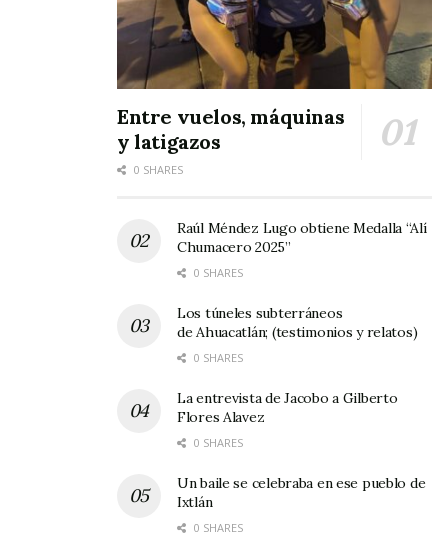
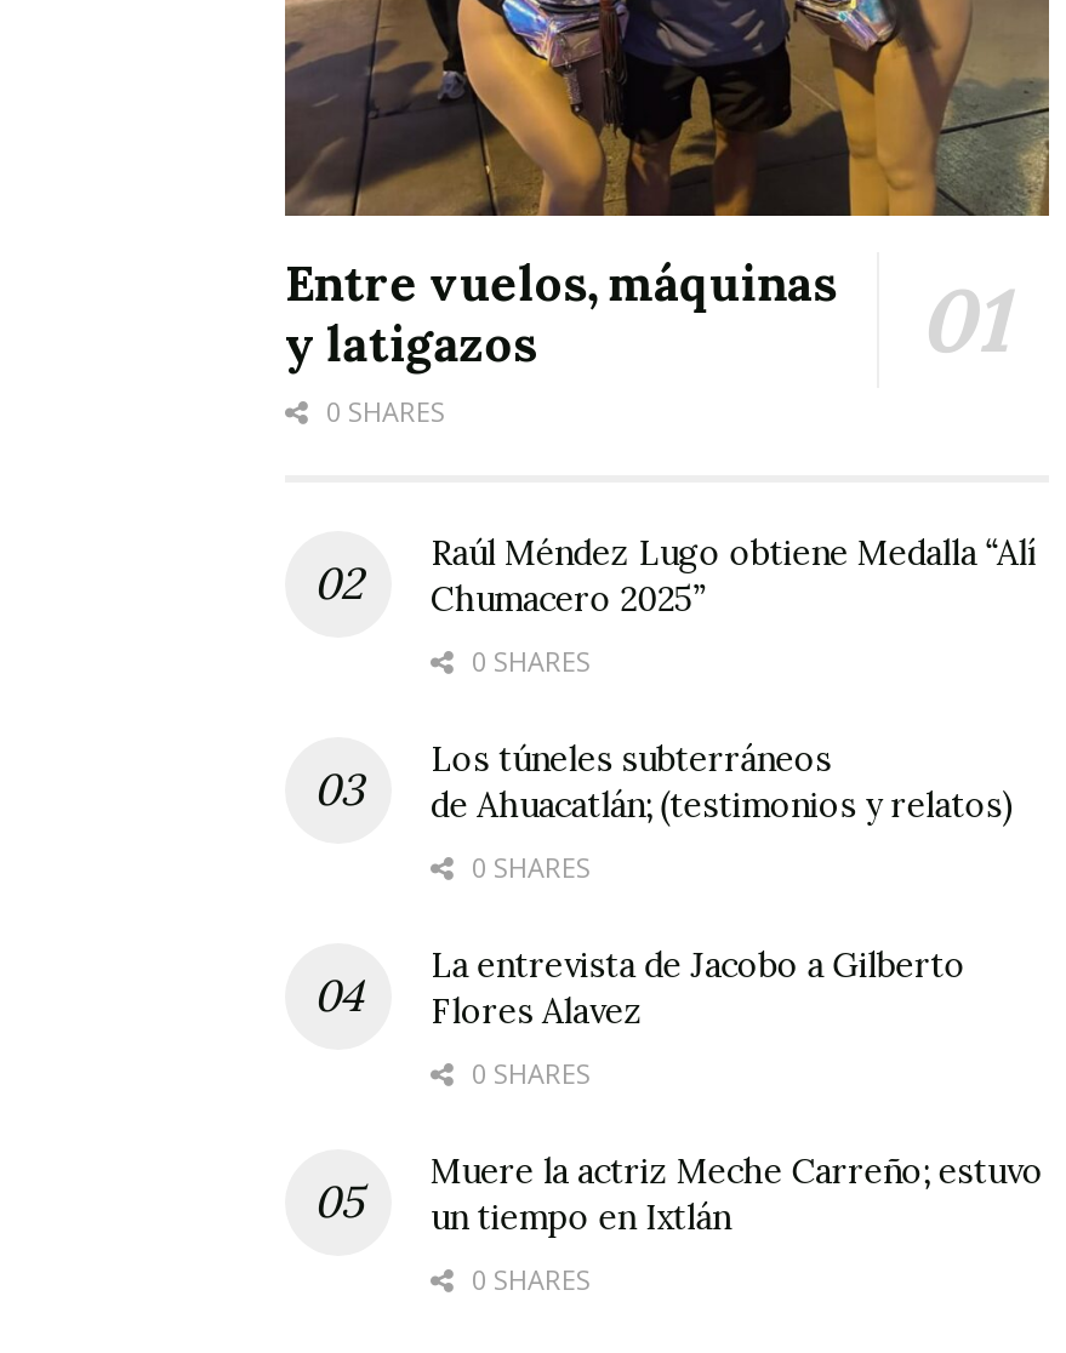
- Un baile se celebraba en ese pueblo de
- Ixtlán
+ Muere la actriz Meche Carreño; estuvo
+ un tiempo en Ixtlán
